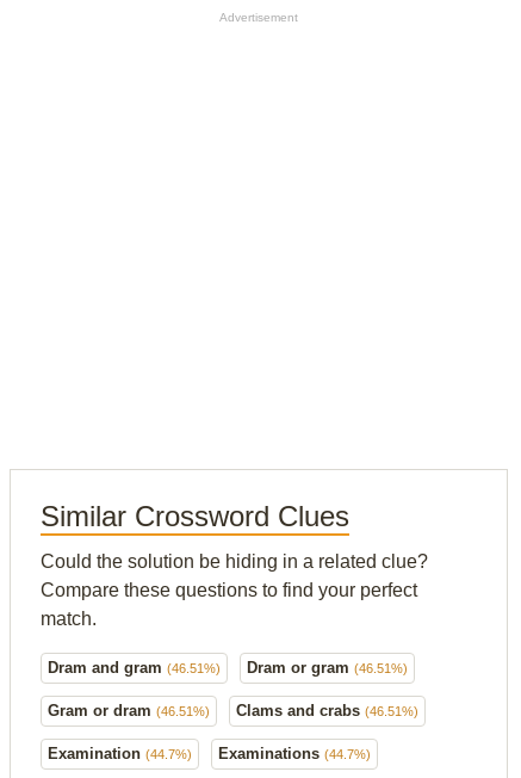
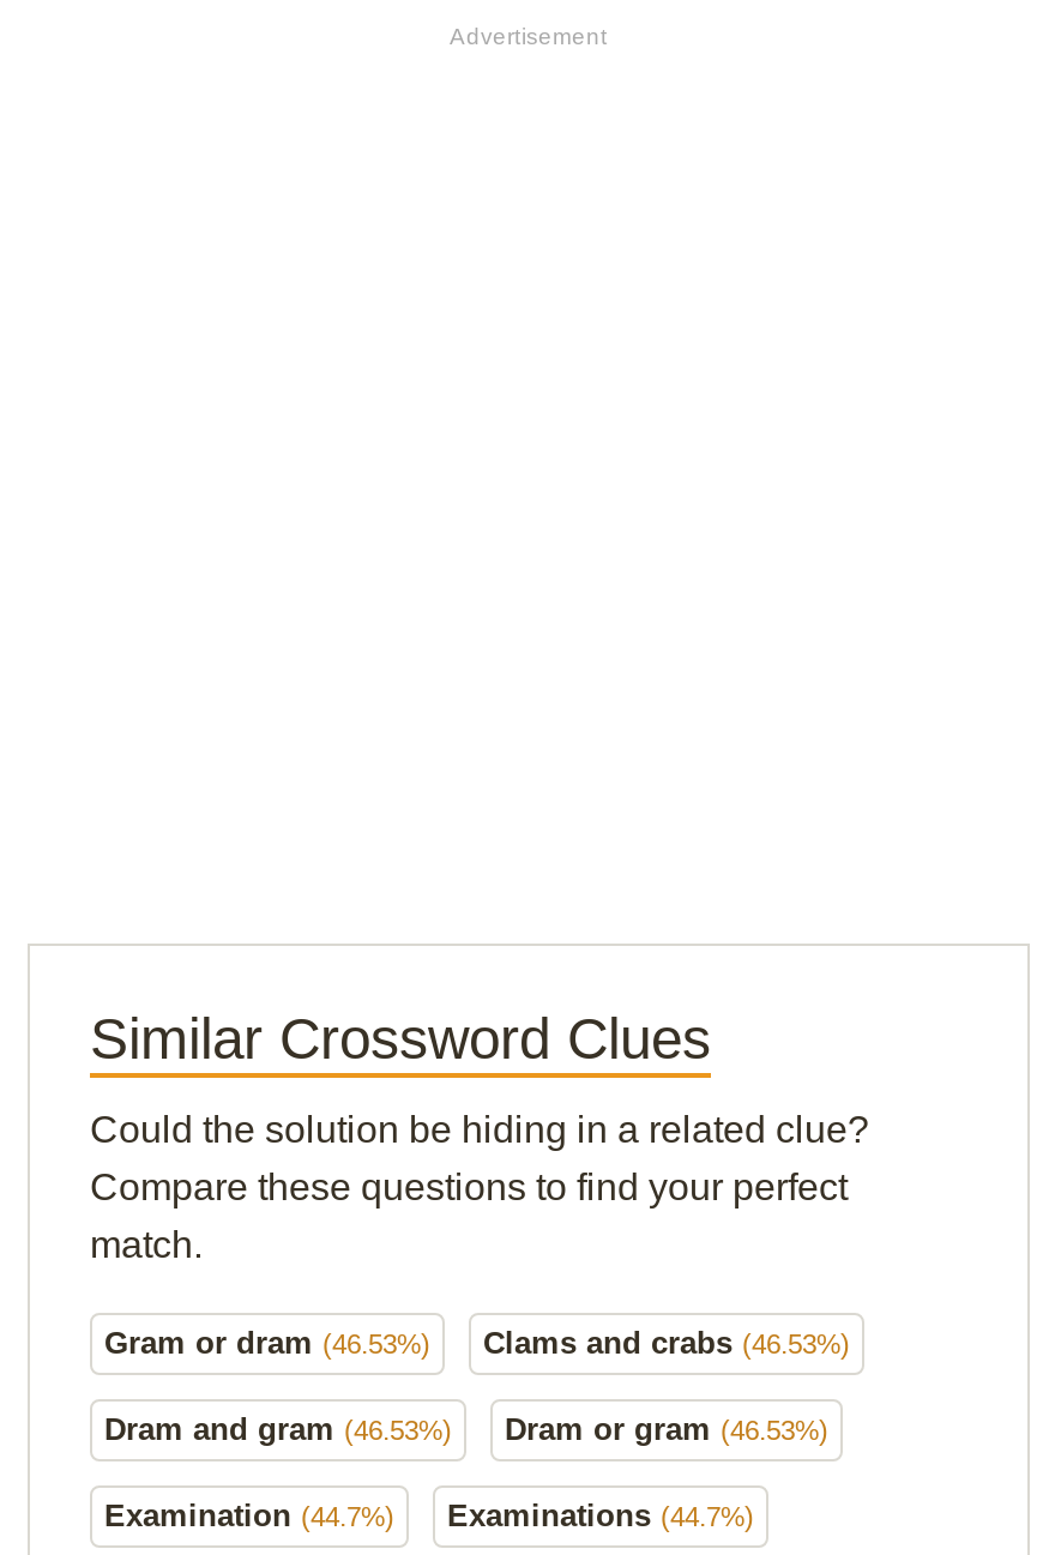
- Dram and gram (46.51%)
- Dram or gram (46.51%)
+ Gram or dram (46.53%)
+ Clams and crabs (46.53%)

- Gram or dram (46.51%)
- Clams and crabs (46.51%)
+ Dram and gram (46.53%)
+ Dram or gram (46.53%)
